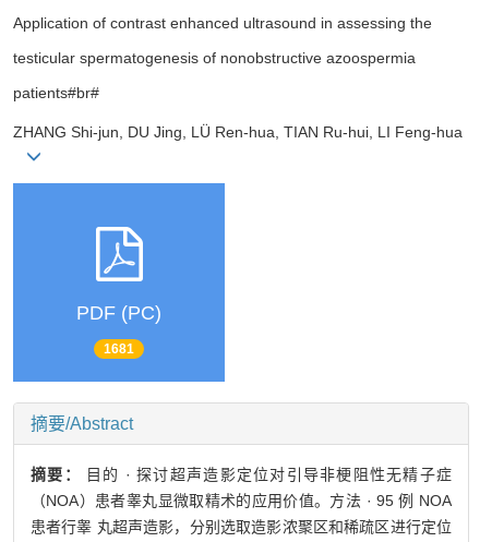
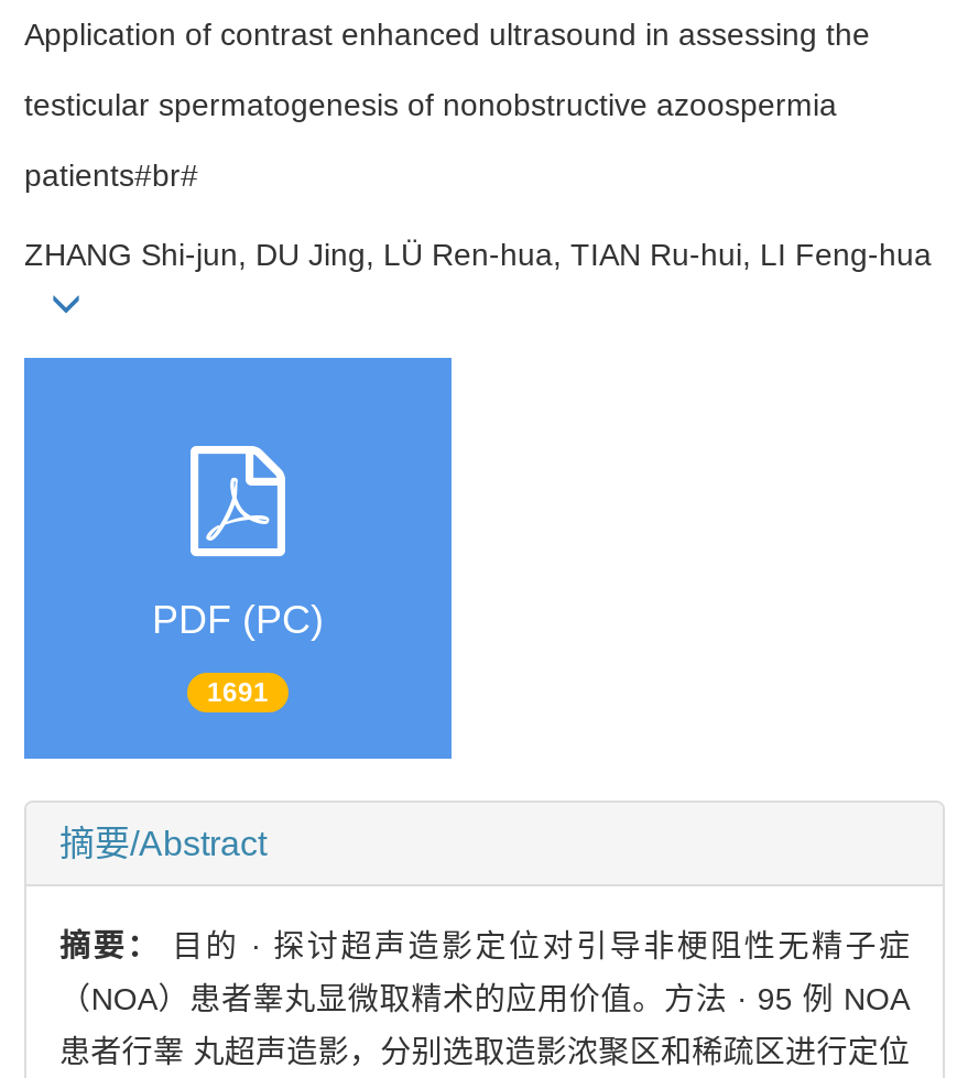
- 1681
+ 1691
